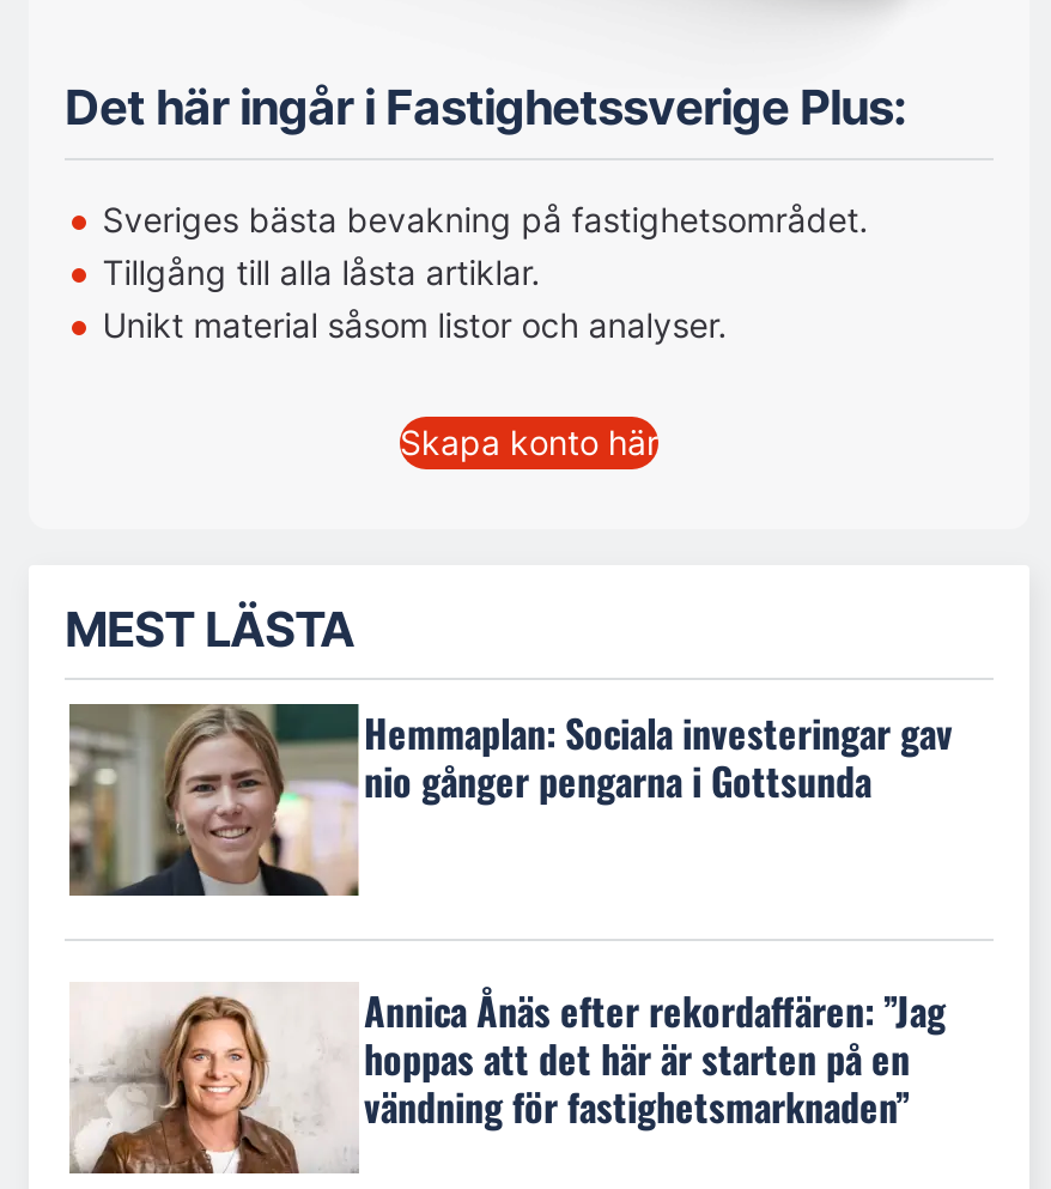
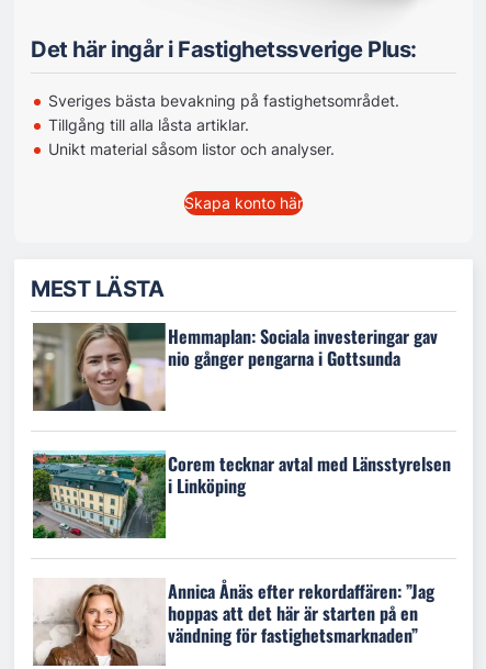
+ [image]
+ Corem tecknar avtal med Länsstyrelsen
+ i Linköping
